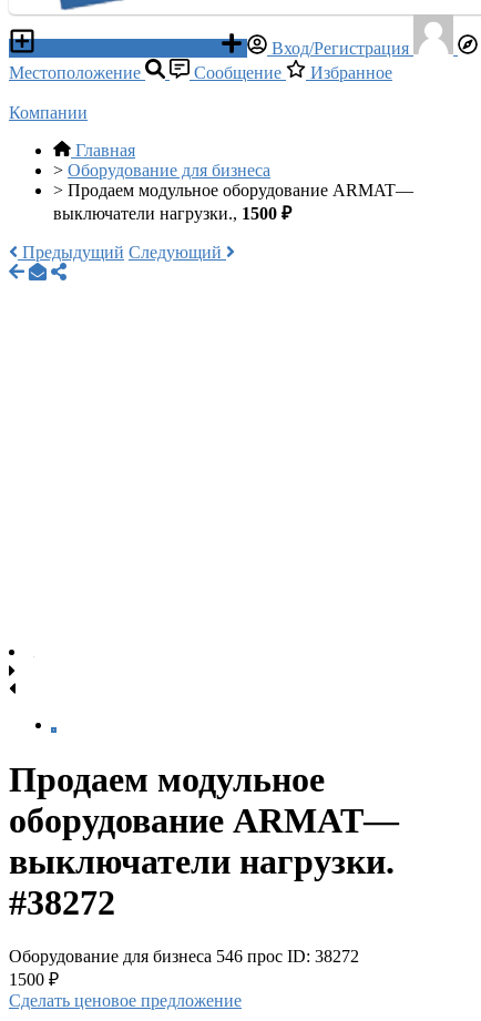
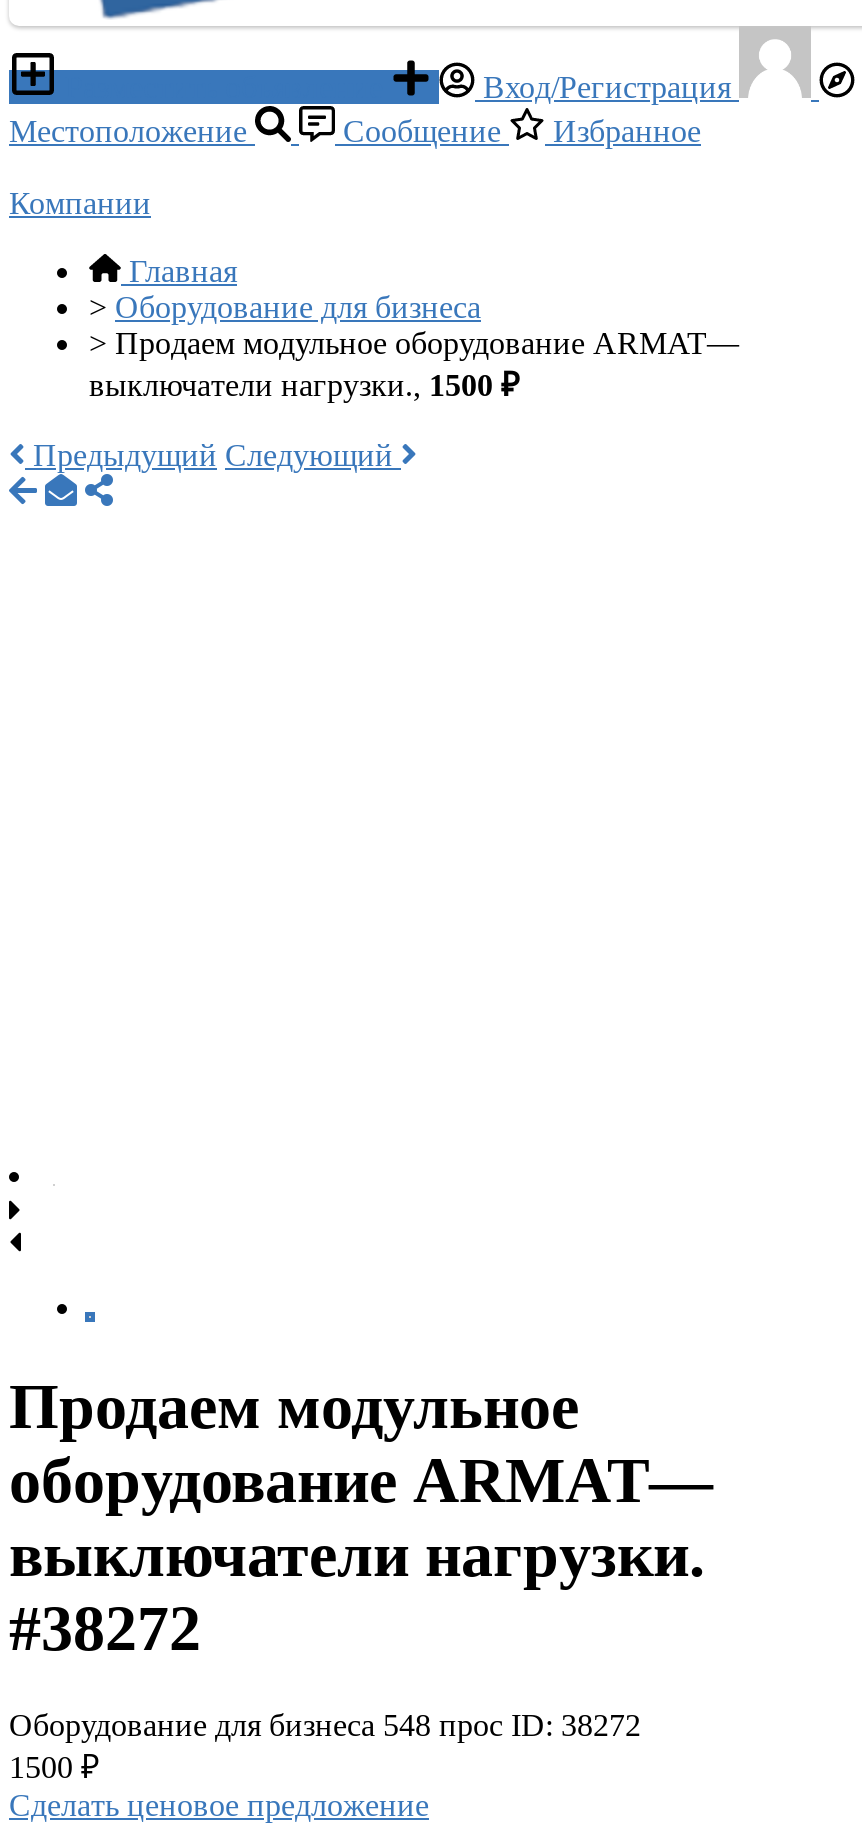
- Оборудование для бизнеса 546 прос ID: 38272
+ Оборудование для бизнеса 548 прос ID: 38272
